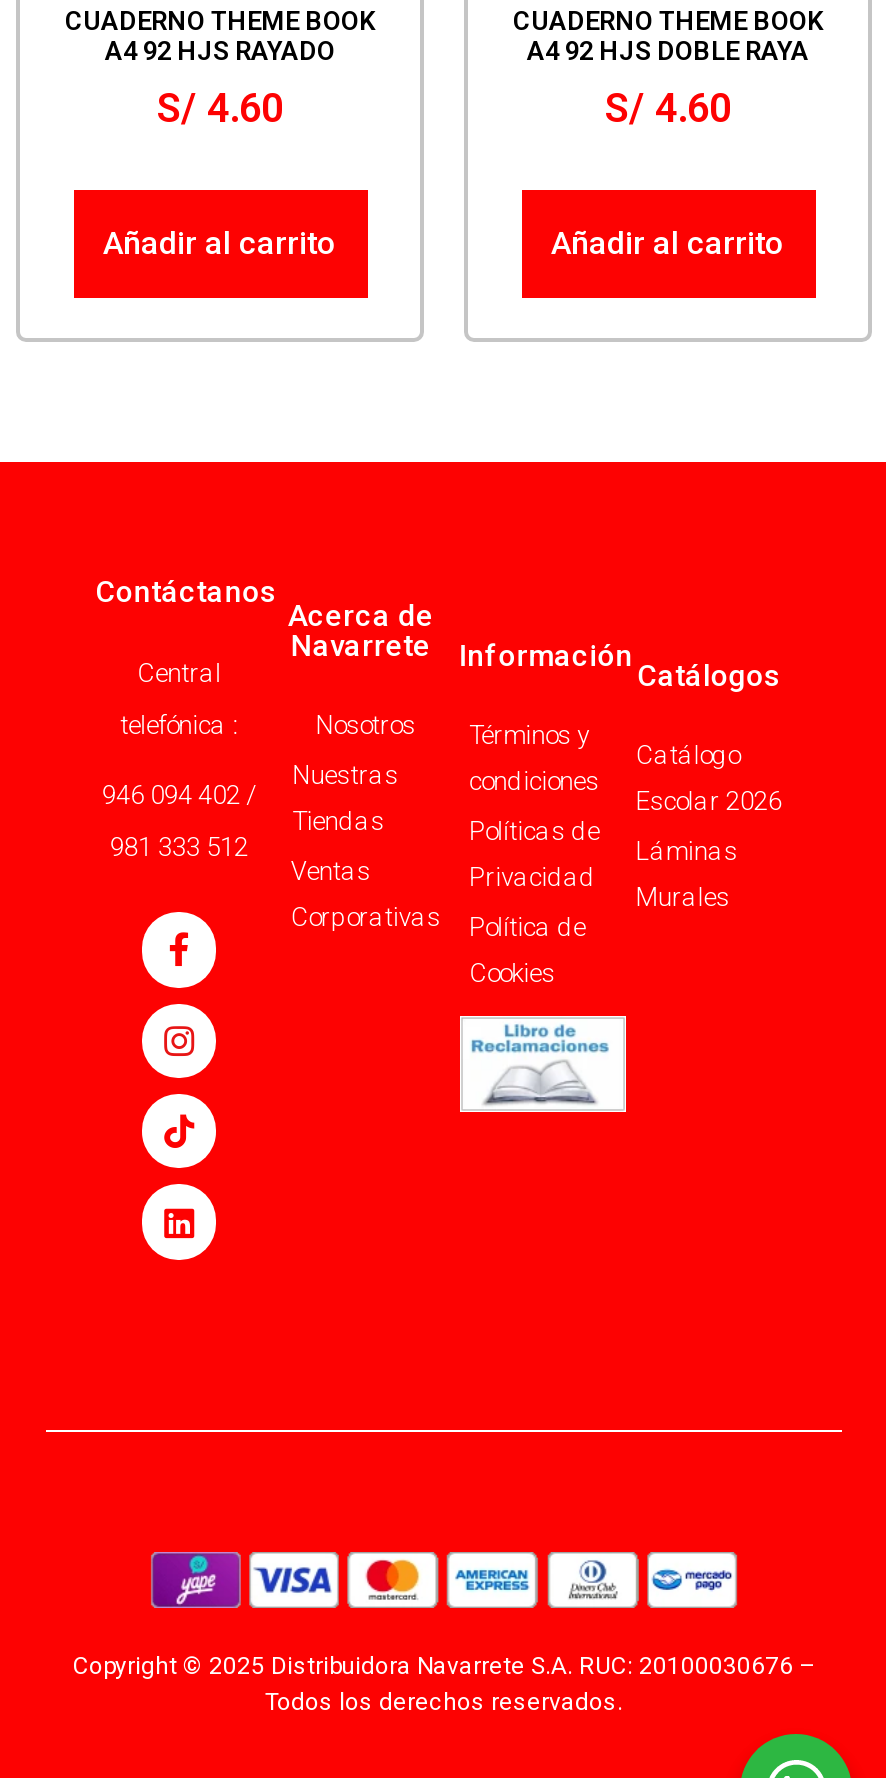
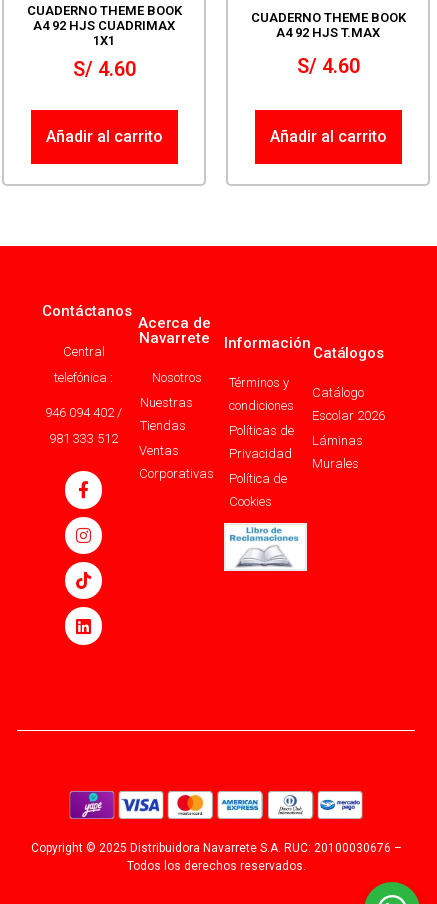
- A4 92 HJS RAYADO
+ A4 92 HJS CUADRIMAX
+ 1X1

- A4 92 HJS DOBLE RAYA
+ A4 92 HJS T.MAX
